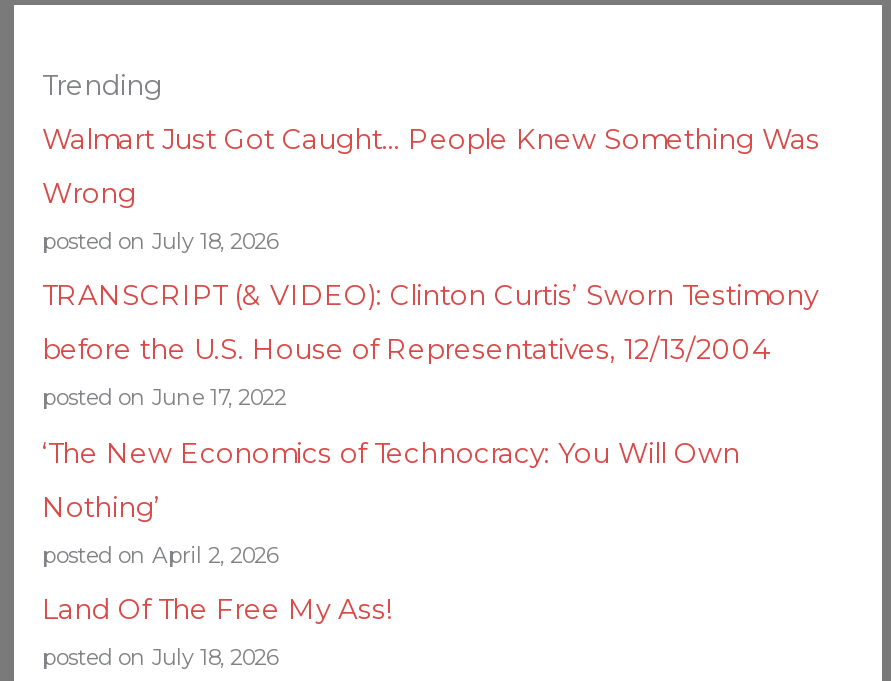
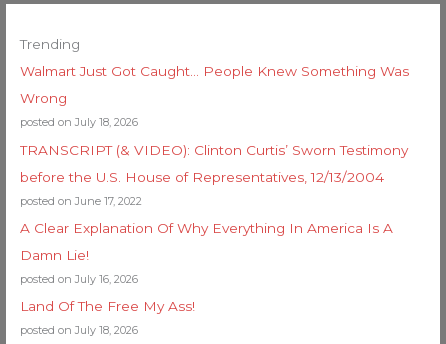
- ‘The New Economics of Technocracy: You Will Own
+ A Clear Explanation Of Why Everything In America Is A

- Nothing’
+ Damn Lie!

- posted on April 2, 2026
+ posted on July 16, 2026
